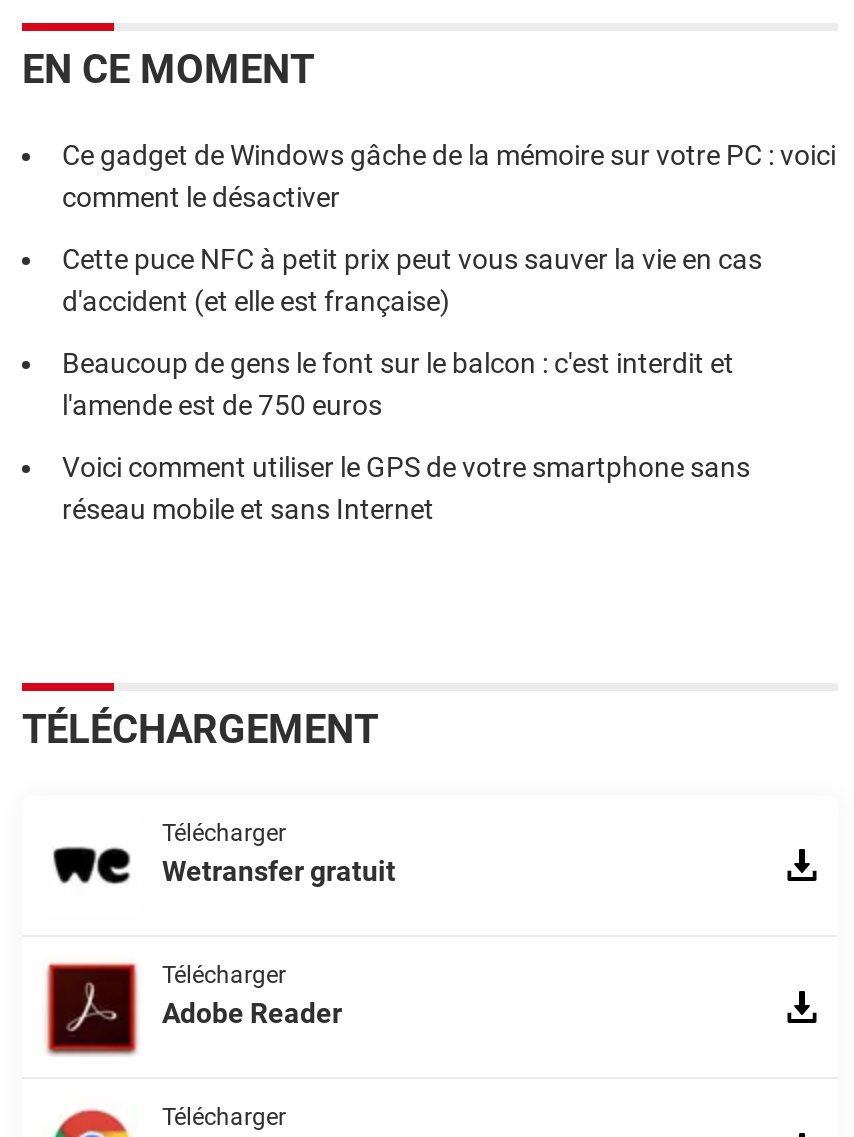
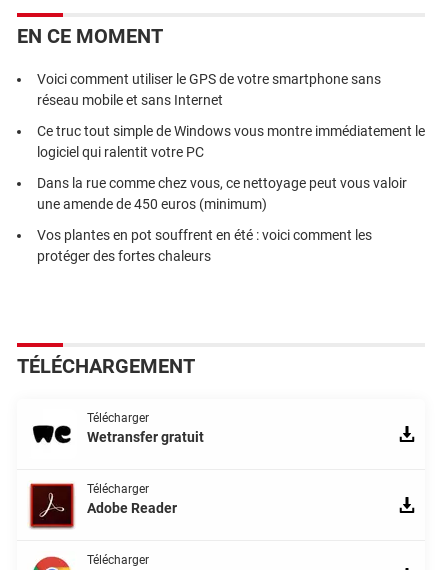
- Ce gadget de Windows gâche de la mémoire sur votre PC : voici
- comment le désactiver
- Cette puce NFC à petit prix peut vous sauver la vie en cas
- d'accident (et elle est française)
- Beaucoup de gens le font sur le balcon : c'est interdit et
- l'amende est de 750 euros

moved up: Voici comment utiliser le GPS de votre smartphone sans | réseau mobile et sans Internet

+ Ce truc tout simple de Windows vous montre immédiatement le
+ logiciel qui ralentit votre PC
+ Dans la rue comme chez vous, ce nettoyage peut vous valoir
+ une amende de 450 euros (minimum)
+ Vos plantes en pot souffrent en été : voici comment les
+ protéger des fortes chaleurs
